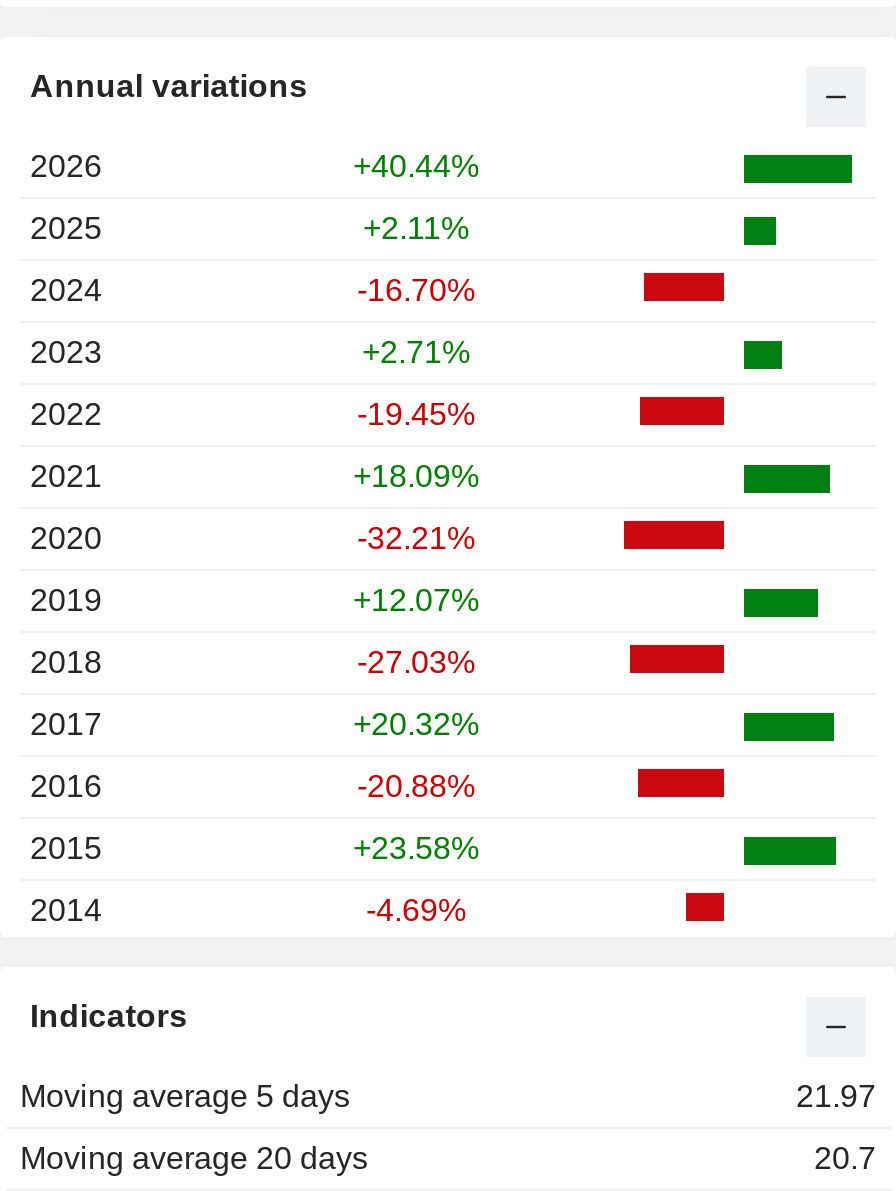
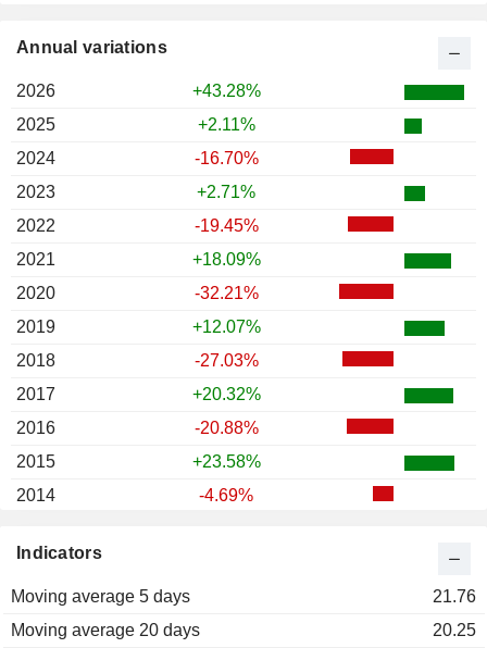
- +40.44%
+ +43.28%

- 21.97
+ 21.76

- 20.7
+ 20.25
